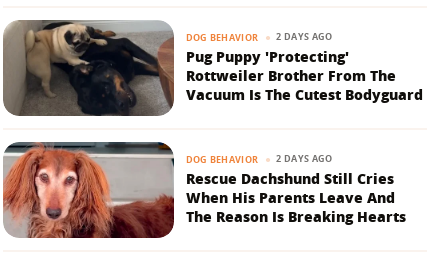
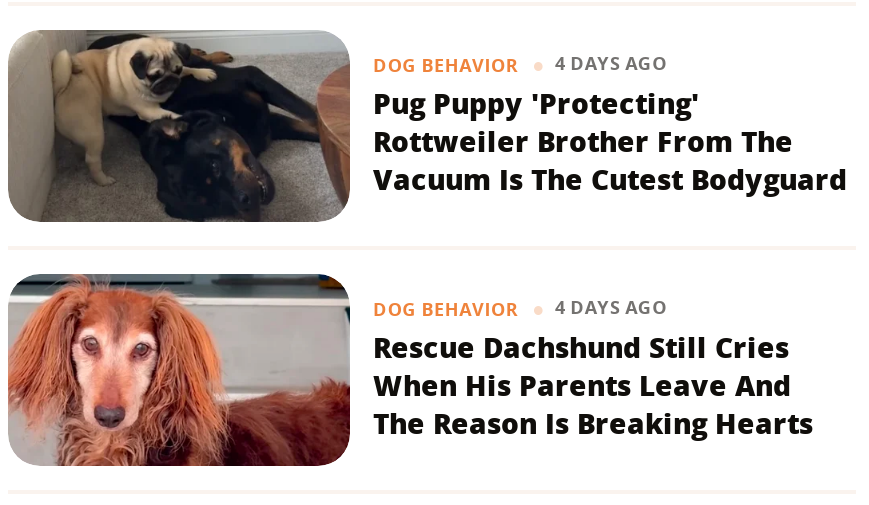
- DOG BEHAVIOR 2 DAYS AGO
+ DOG BEHAVIOR 4 DAYS AGO

- DOG BEHAVIOR 2 DAYS AGO
+ DOG BEHAVIOR 4 DAYS AGO
